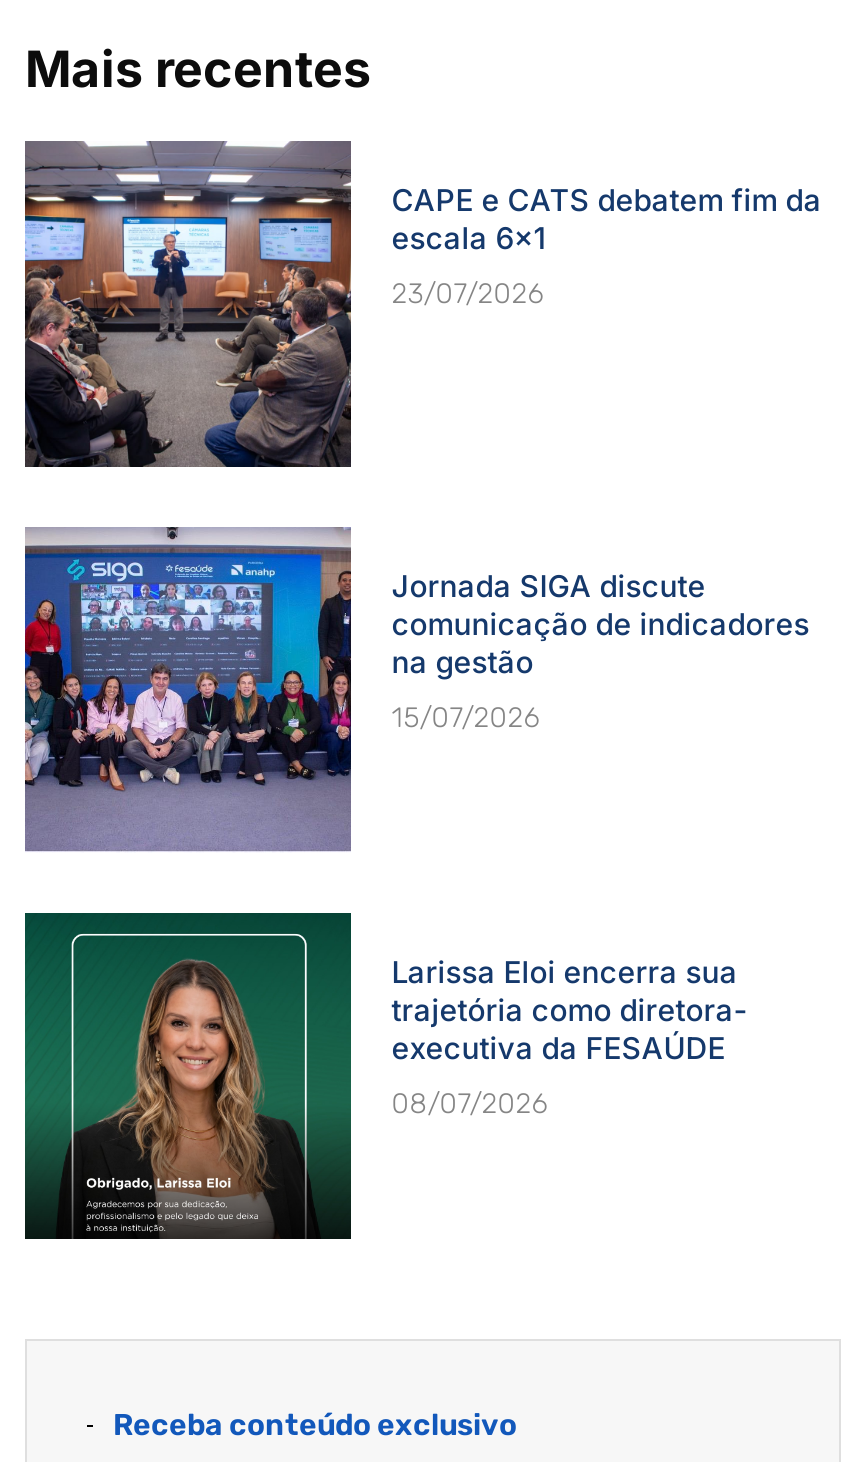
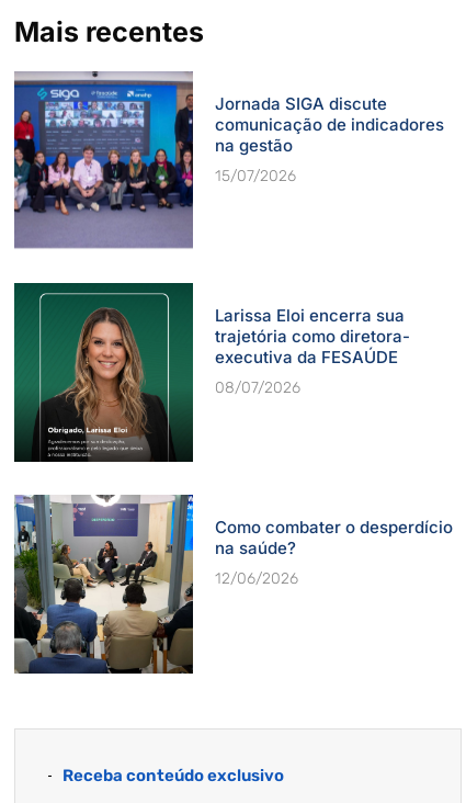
- [image]
- CAPE e CATS debatem fim da
- escala 6×1
- 23/07/2026

moved up: [image] | Jornada SIGA discute | comunicação de indicadores | ... | executiva da FESAÚDE | 08/07/2026

+ [image]
+ Como combater o desperdício
+ na saúde?
+ 12/06/2026
